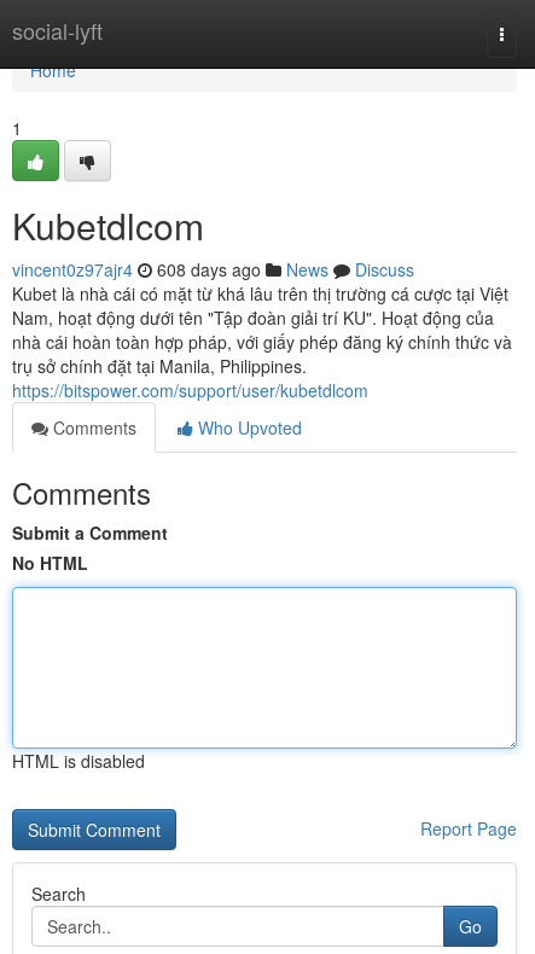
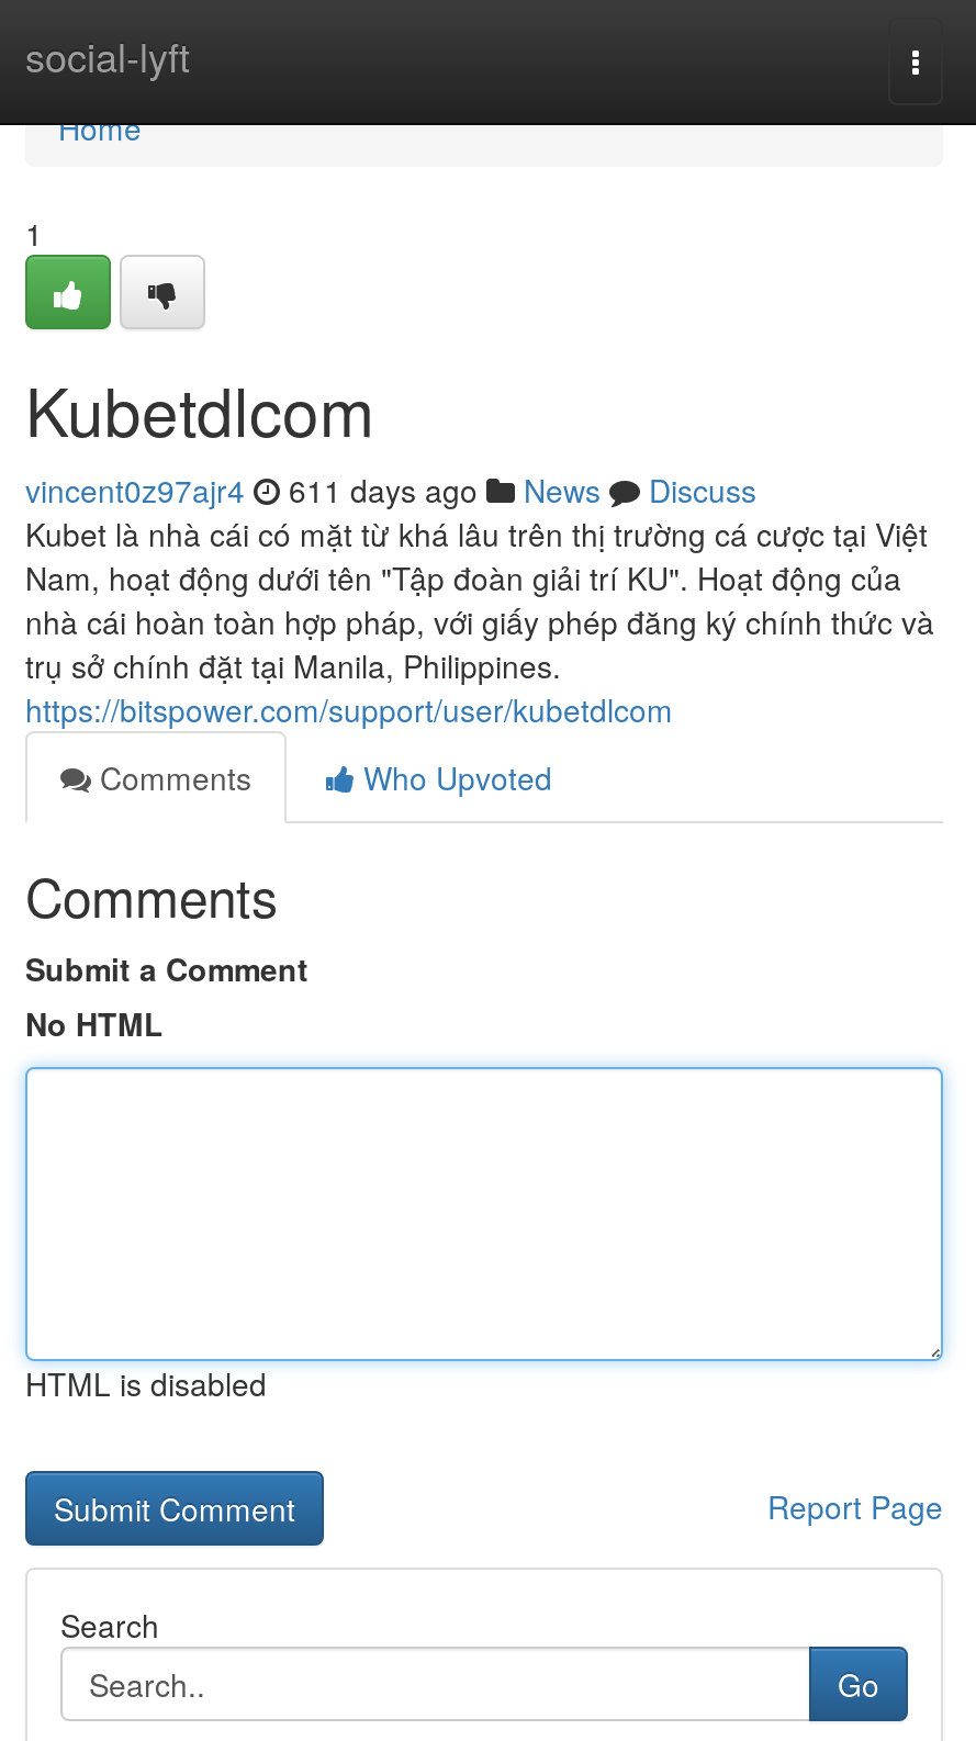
- vincent0z97ajr4 608 days ago News Discuss
+ vincent0z97ajr4 611 days ago News Discuss
